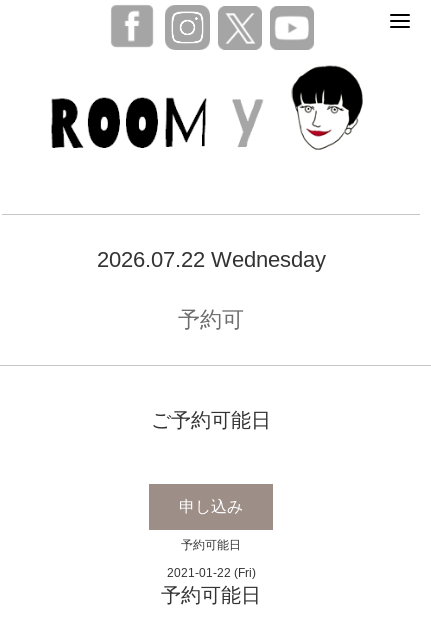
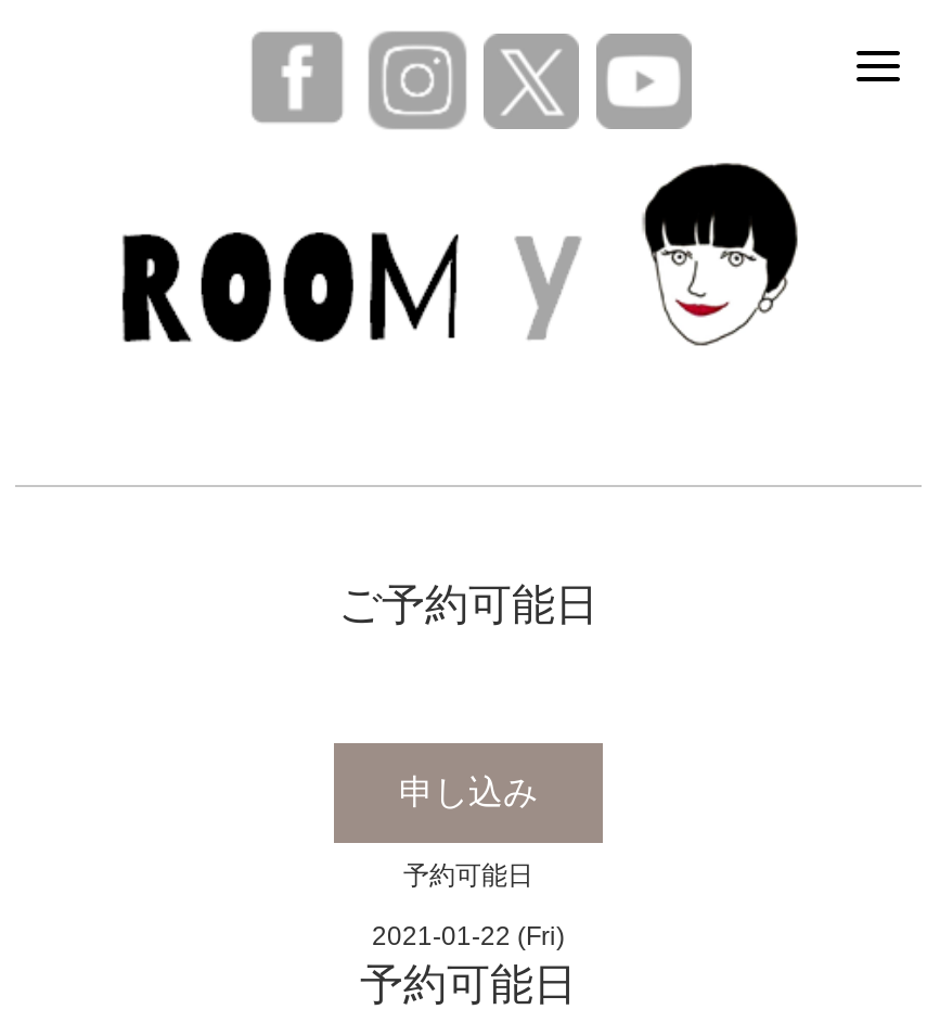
- 2026.07.22 Wednesday
- 予約可
